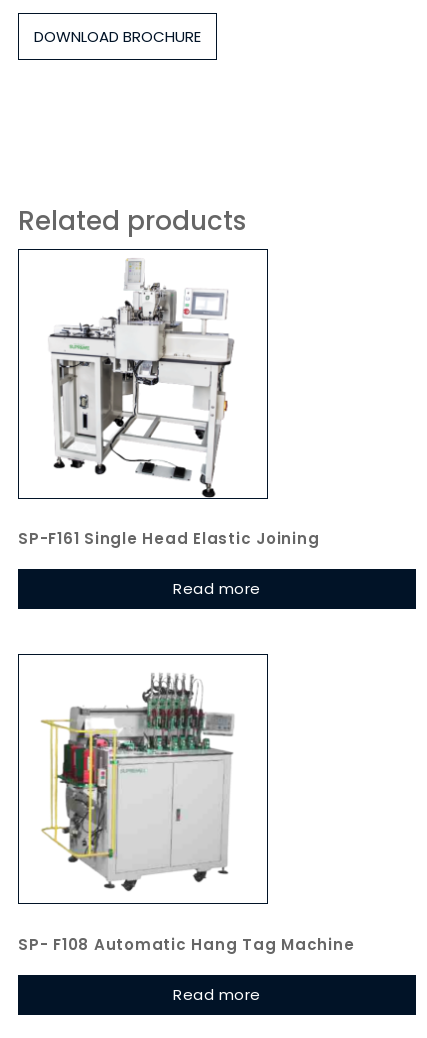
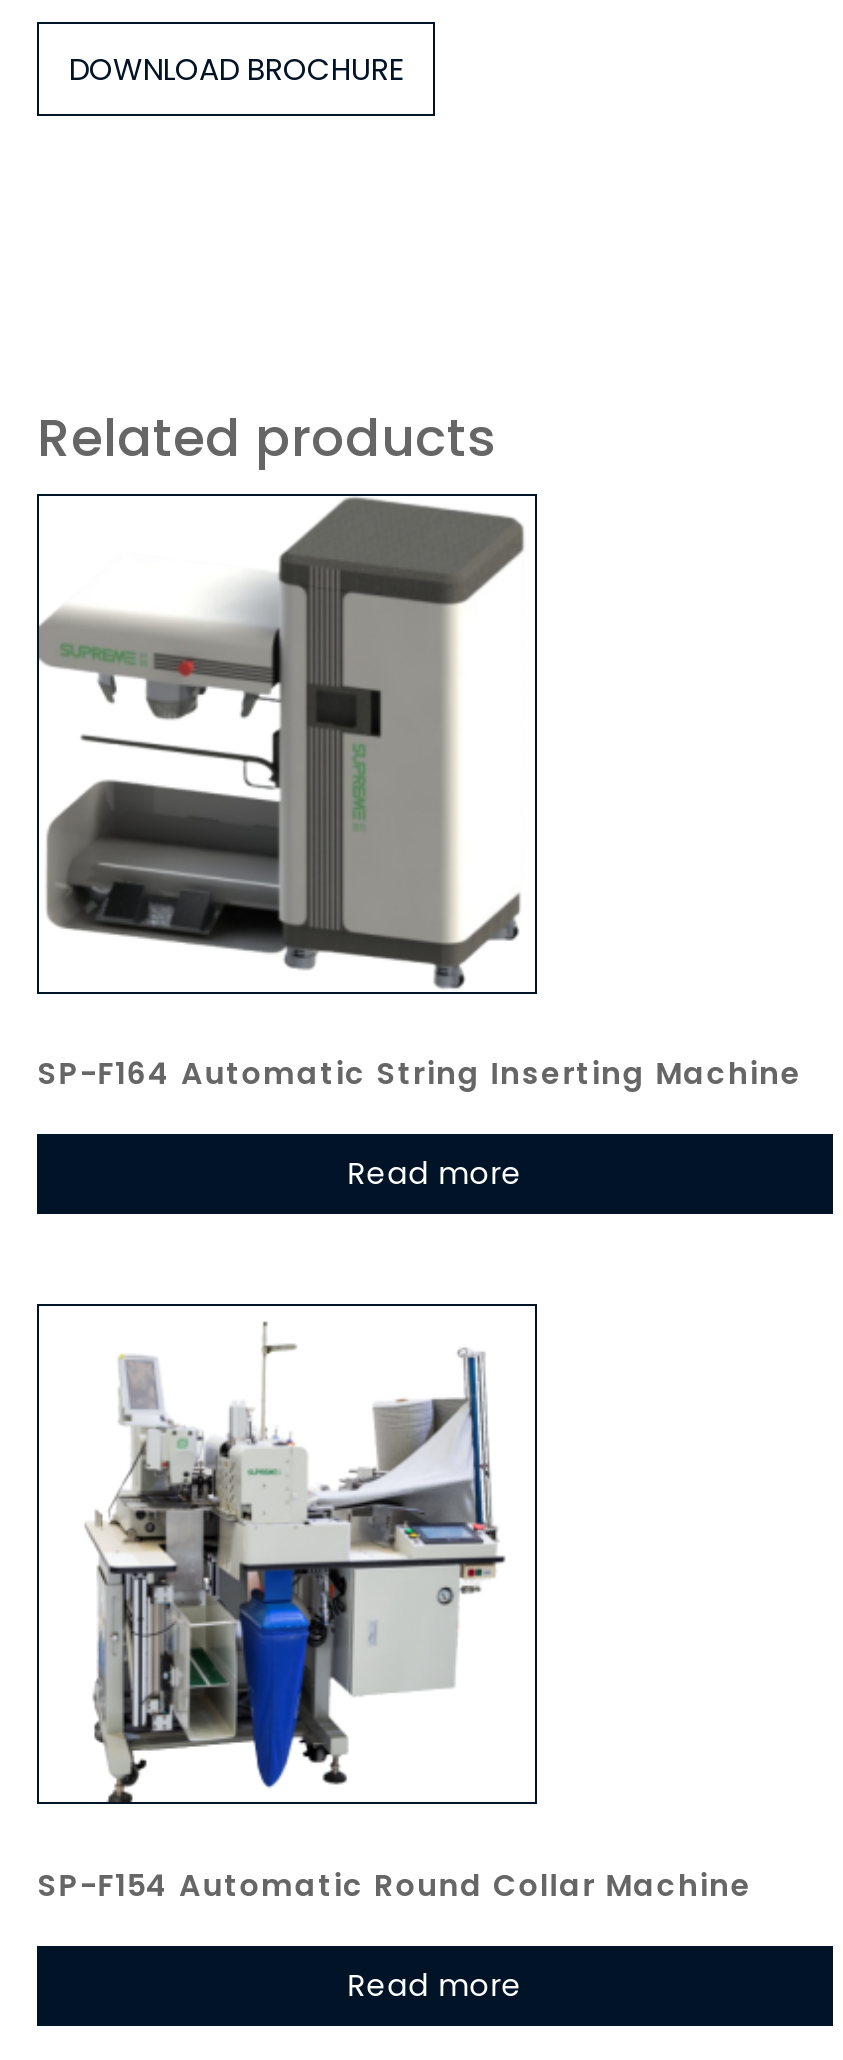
- [image]
- SP-F161 Single Head Elastic Joining
+ [image]
+ SP-F164 Automatic String Inserting Machine

- [image]
- SP- F108 Automatic Hang Tag Machine
+ [image]
+ SP-F154 Automatic Round Collar Machine
